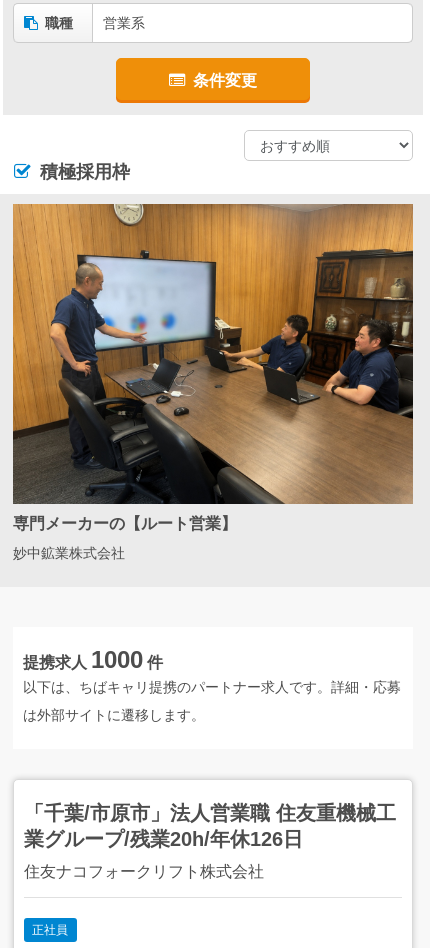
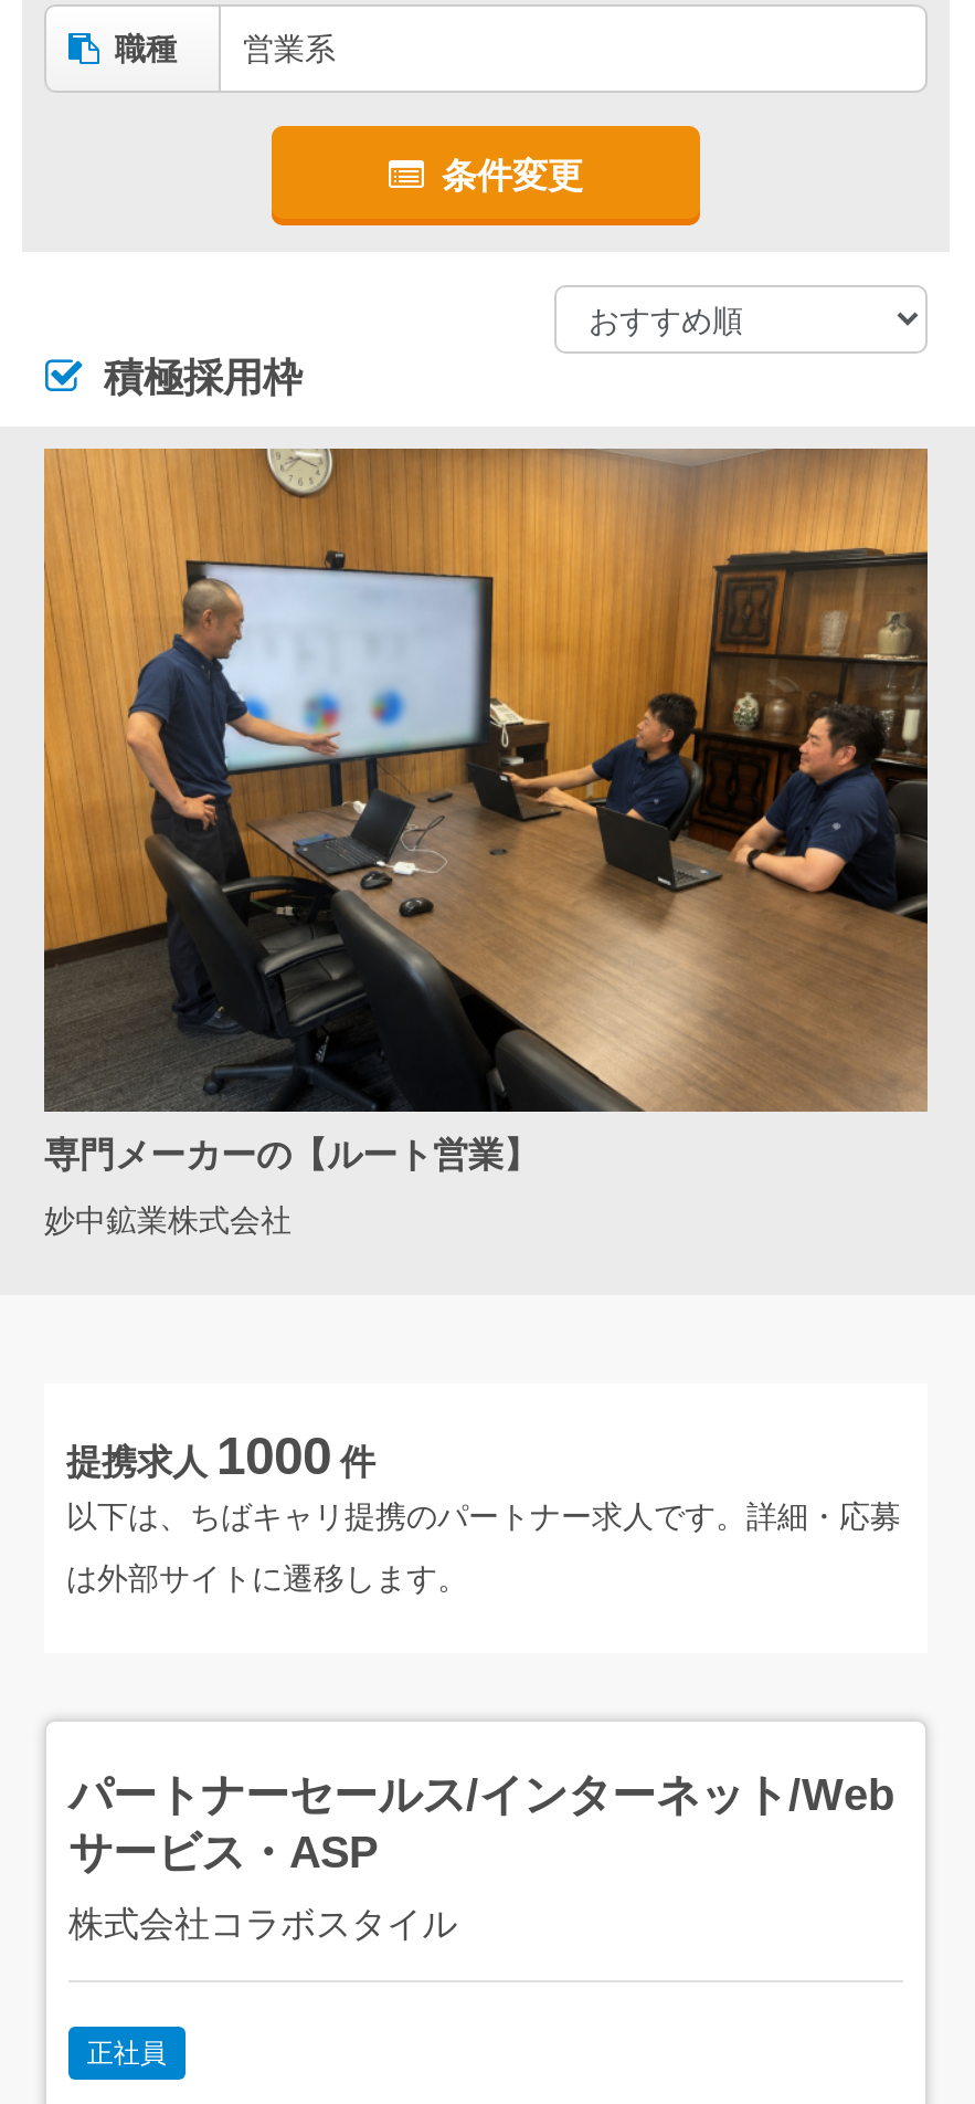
- 「千葉/市原市」法人営業職 住友重機械工
- 業グループ/残業20h/年休126日
+ パートナーセールス/インターネット/Web
+ サービス・ASP

- 住友ナコフォークリフト株式会社
+ 株式会社コラボスタイル
